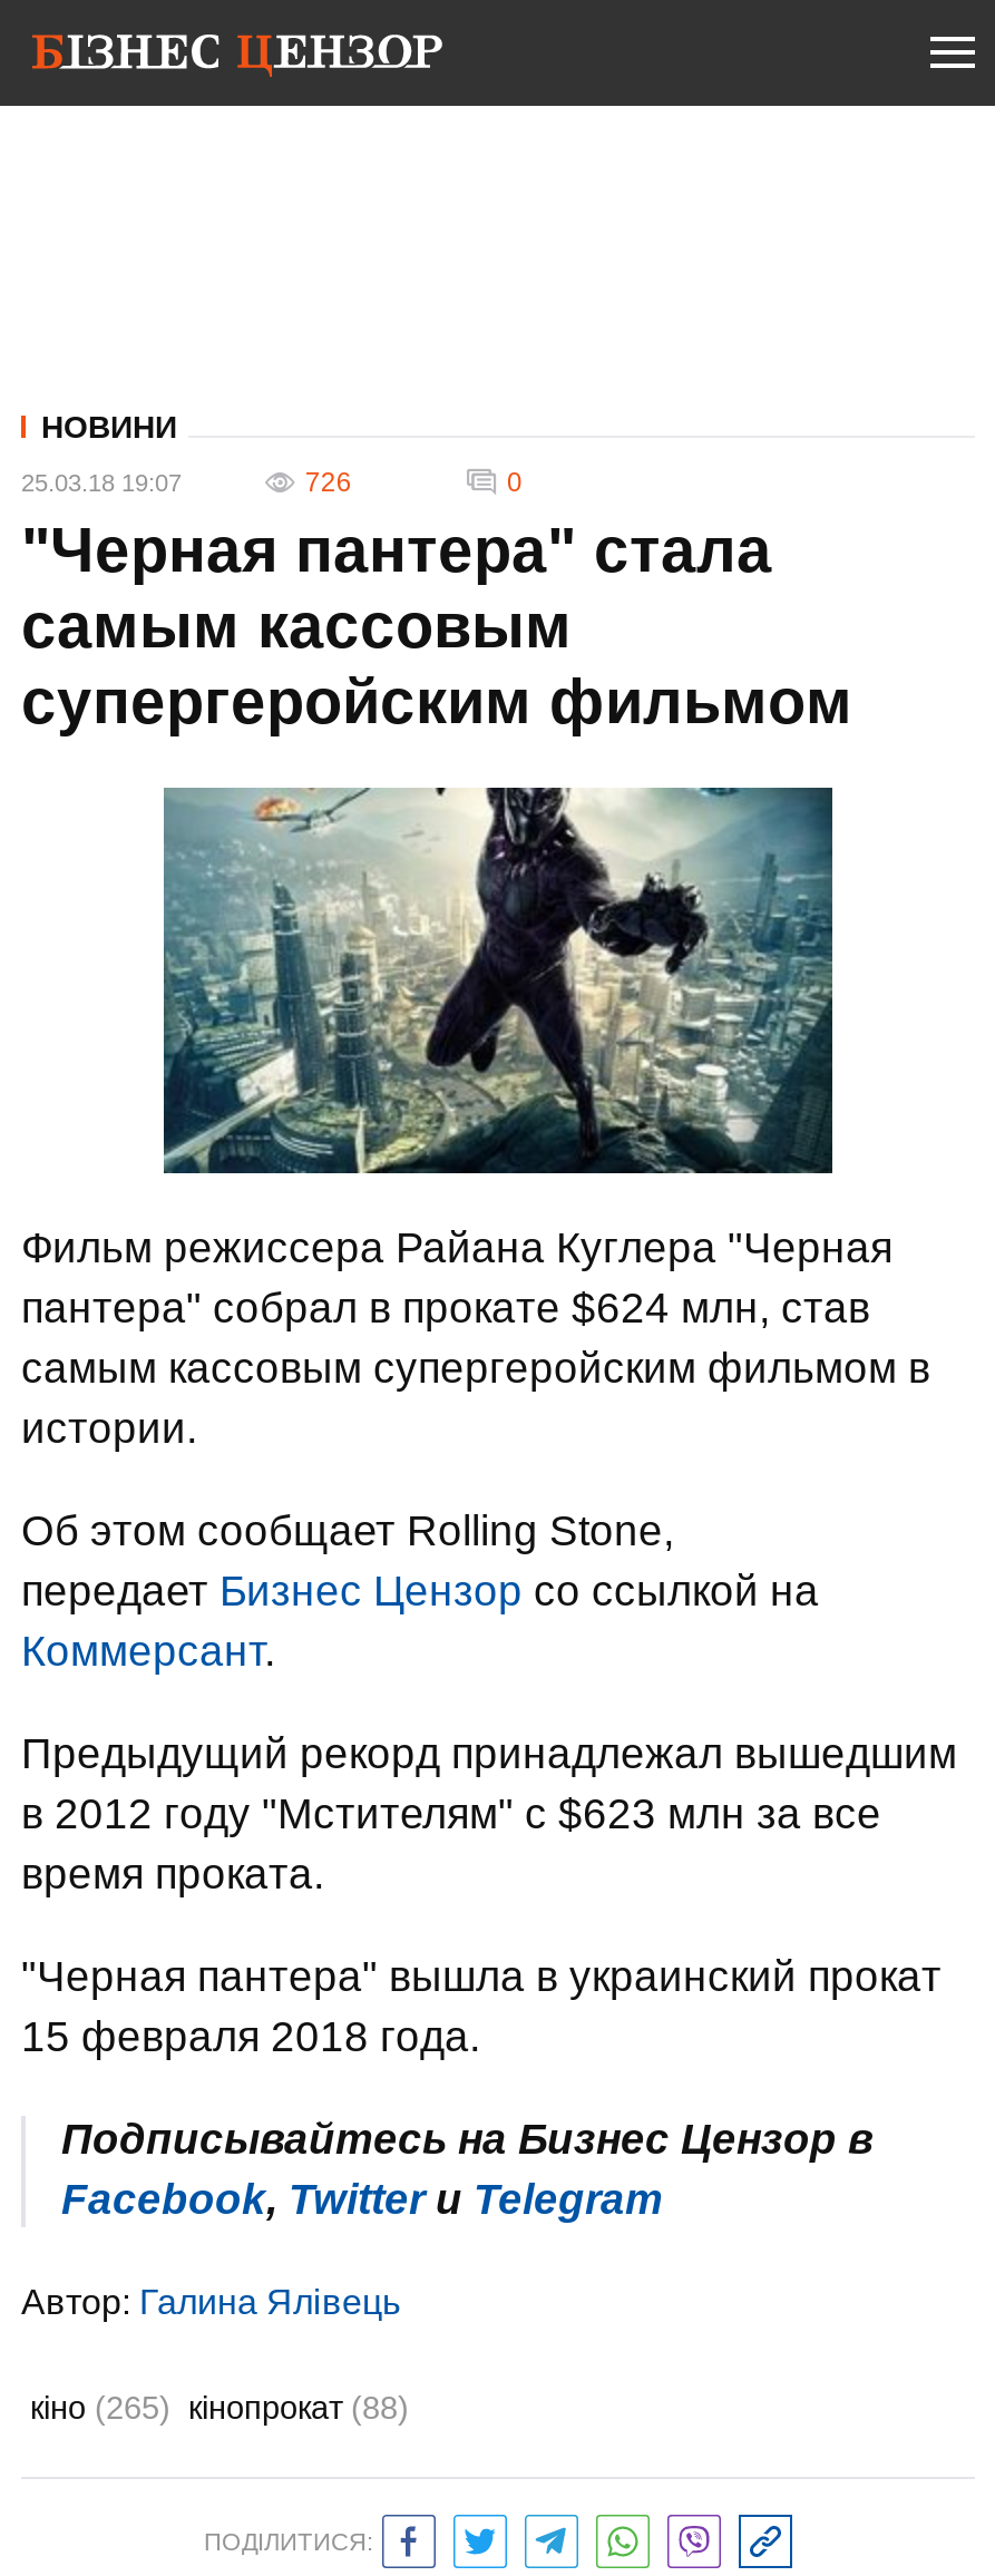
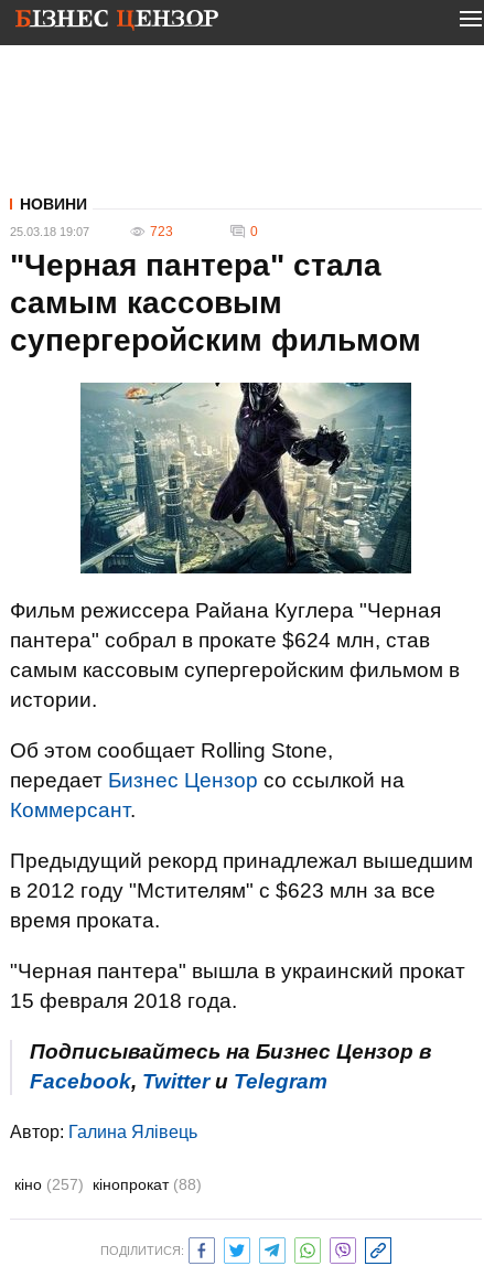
- 726
+ 723

- кіно (265) кінопрокат (88)
+ кіно (257) кінопрокат (88)
